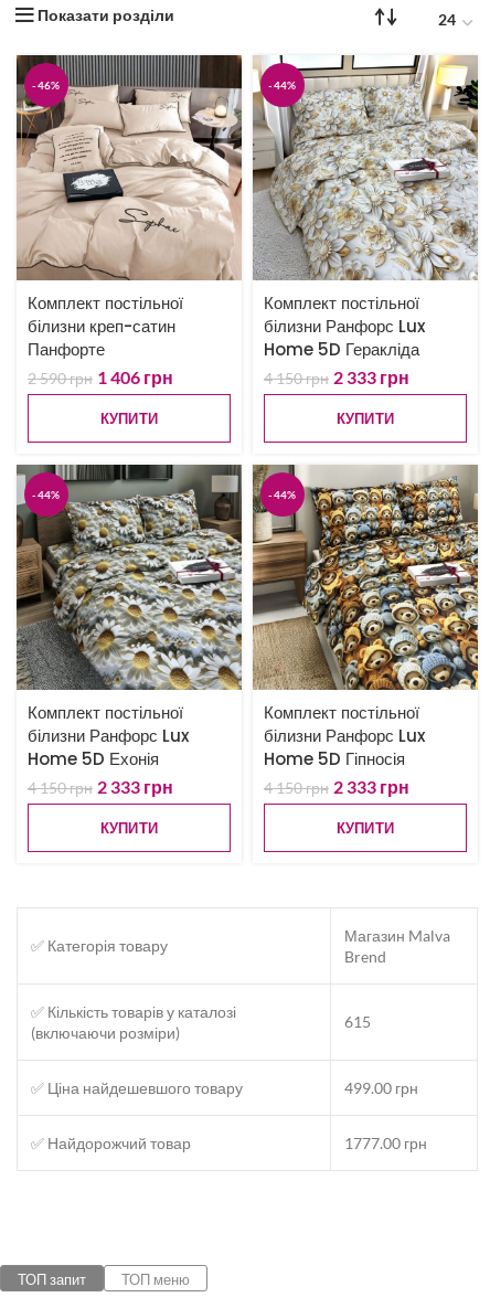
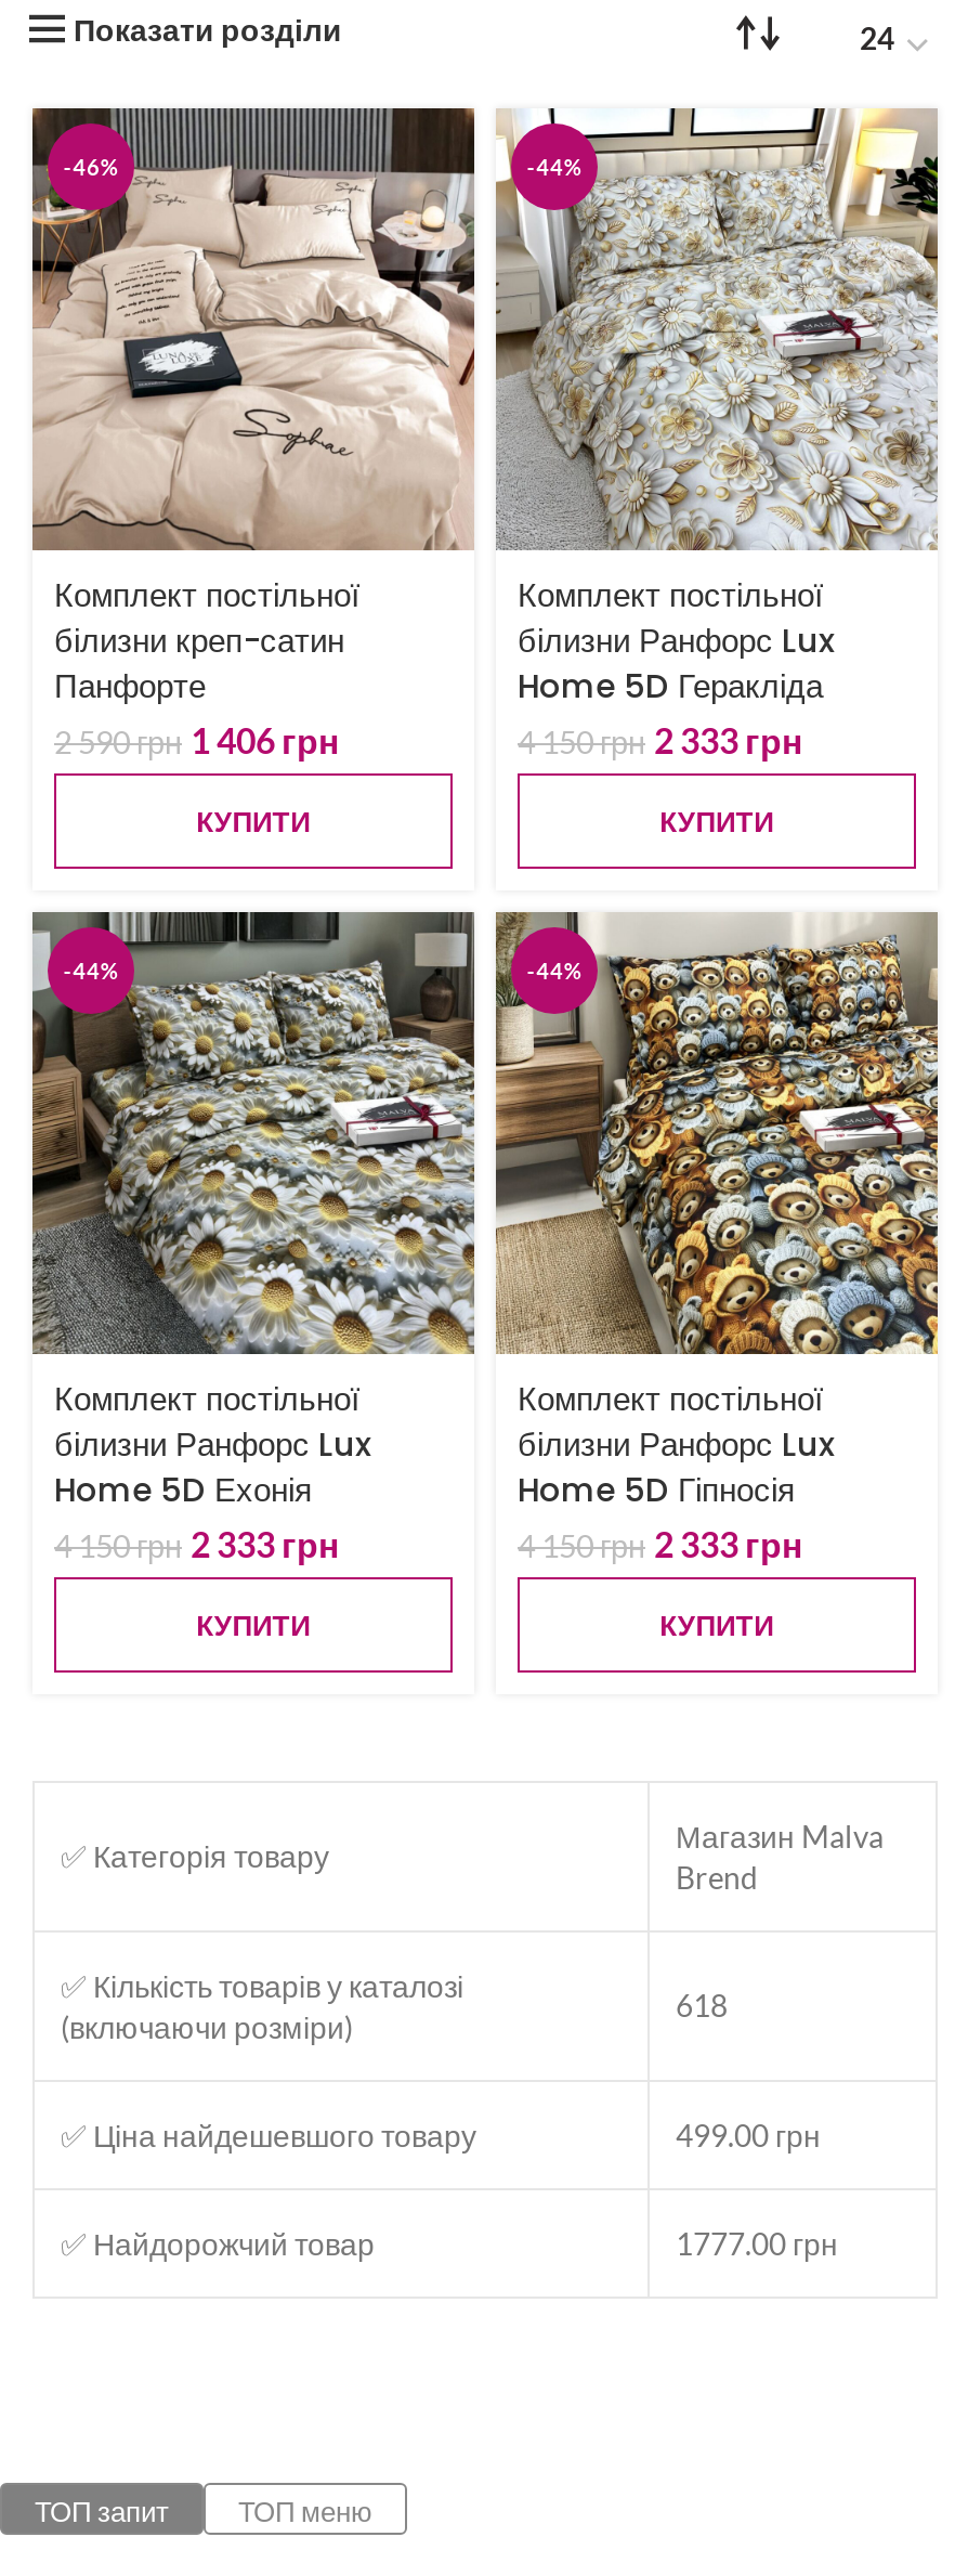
- 615
+ 618
